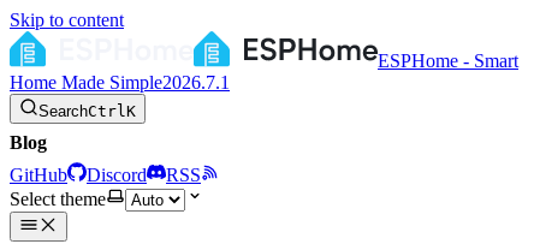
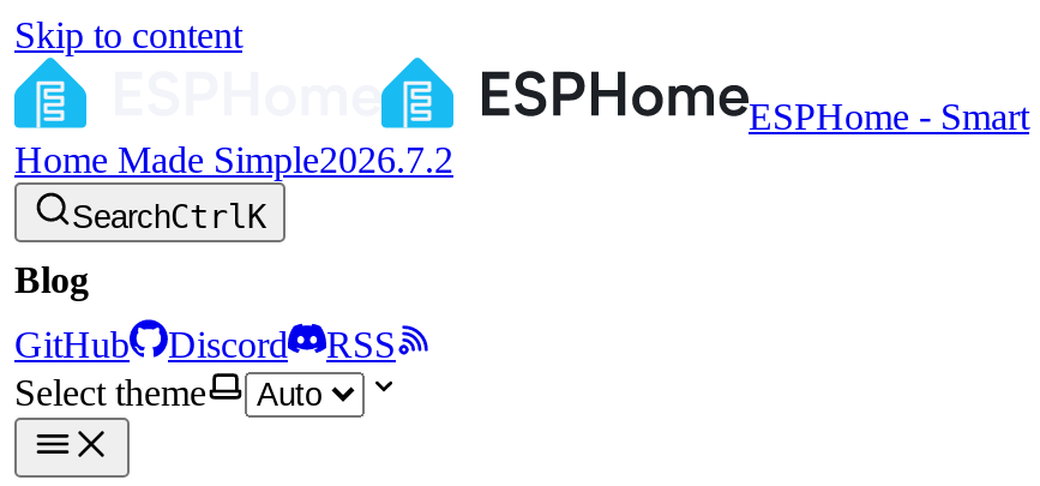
- Home Made Simple2026.7.1
+ Home Made Simple2026.7.2
